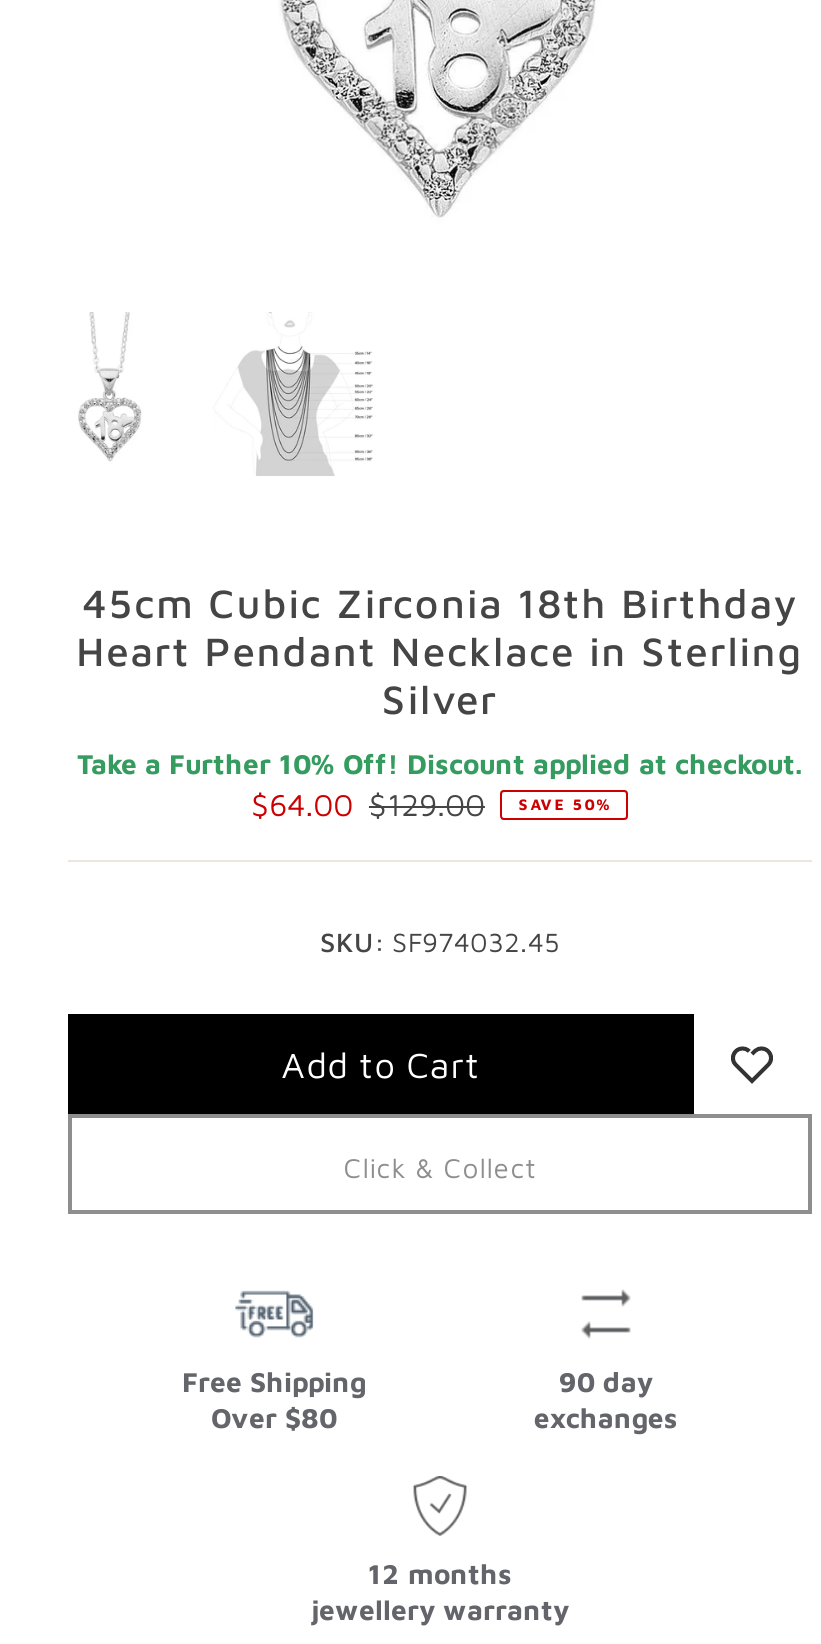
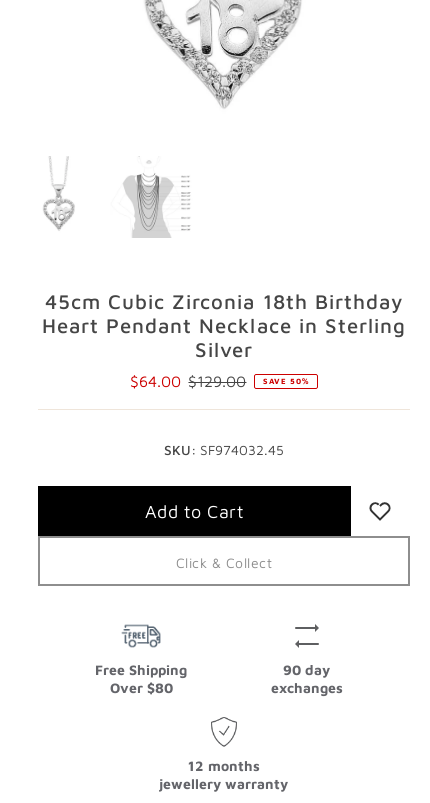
- Take a Further 10% Off! Discount applied at checkout.
